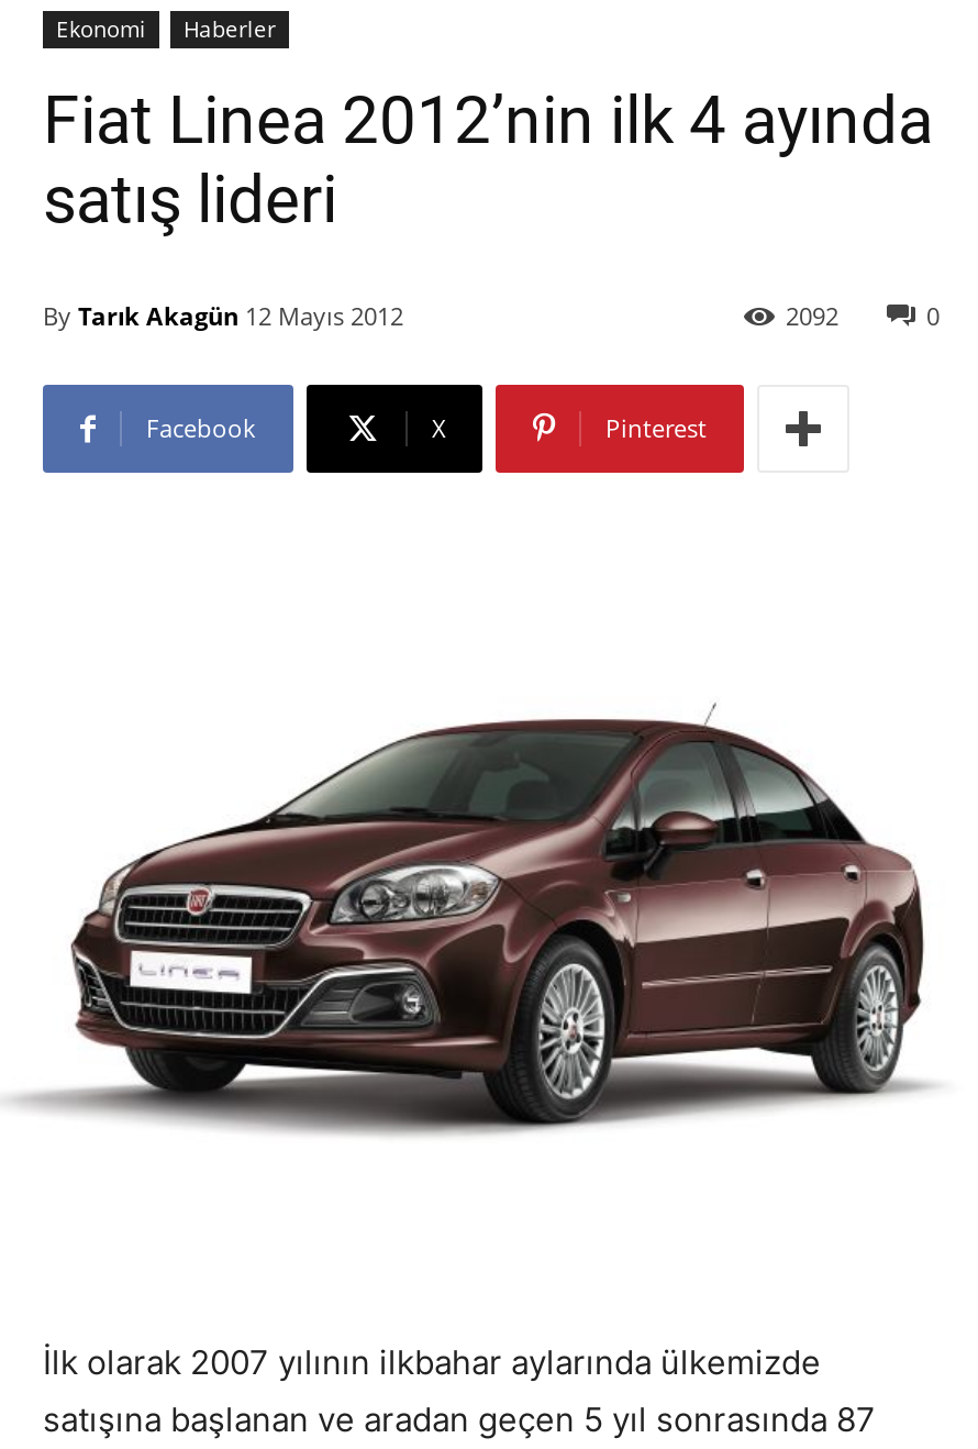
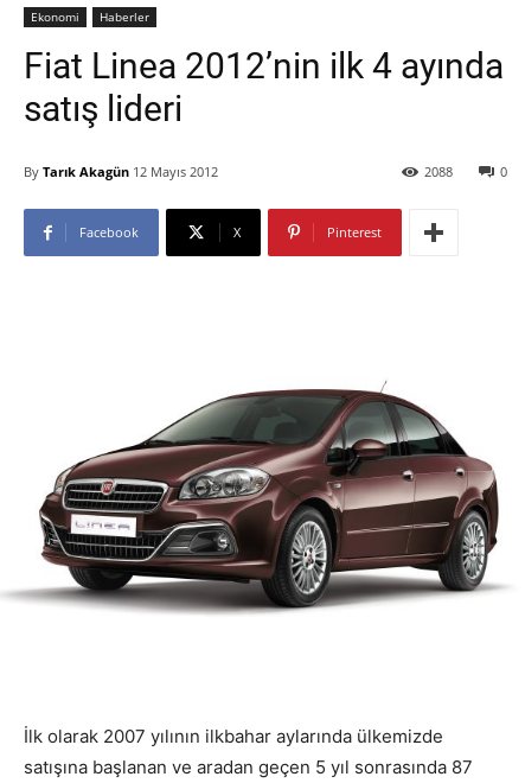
- 2092
+ 2088
